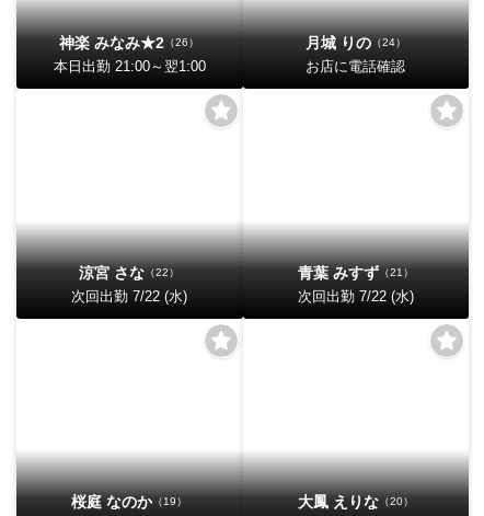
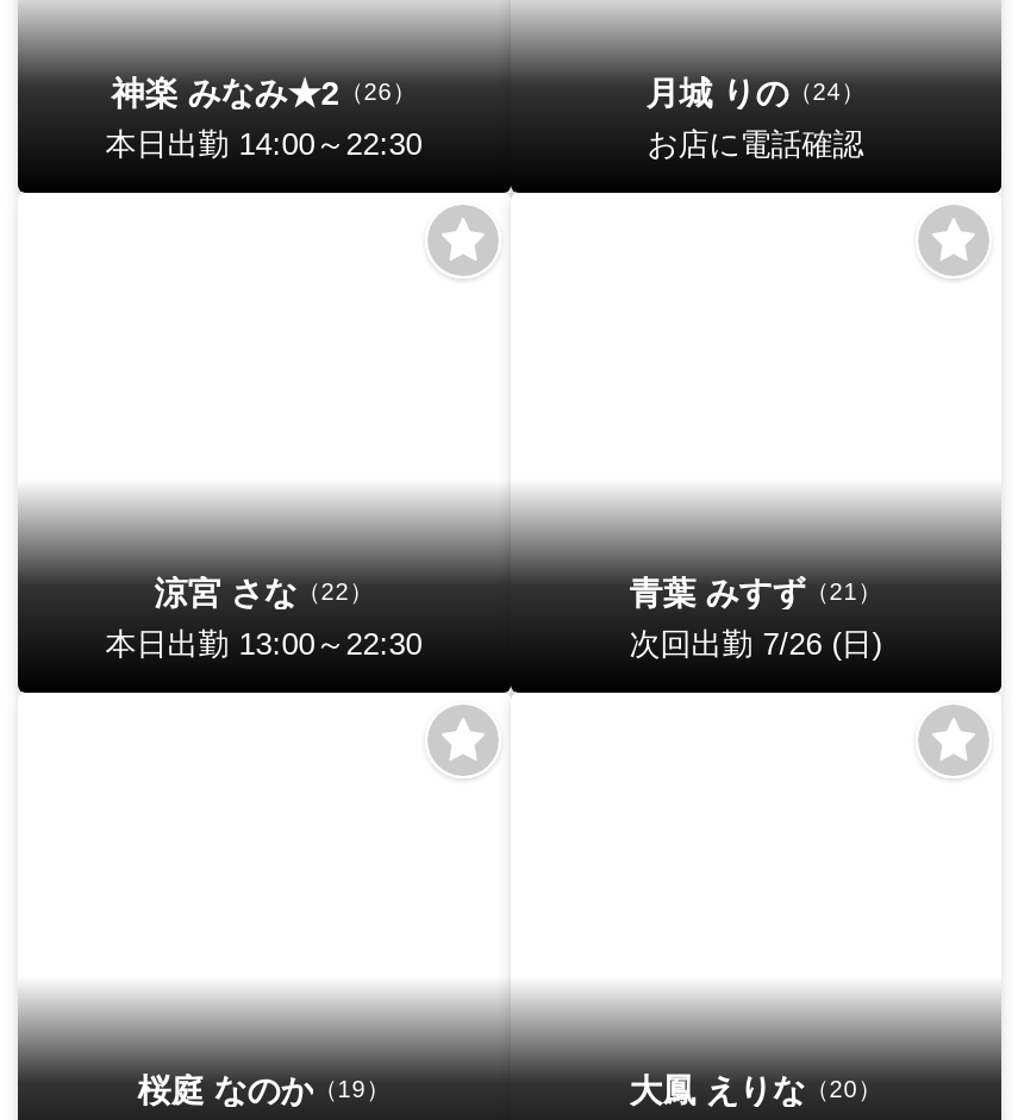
- 本日出勤 21:00～翌1:00
+ 本日出勤 14:00～22:30

- 次回出勤 7/22 (水)
+ 本日出勤 13:00～22:30

- 次回出勤 7/22 (水)
+ 次回出勤 7/26 (日)
